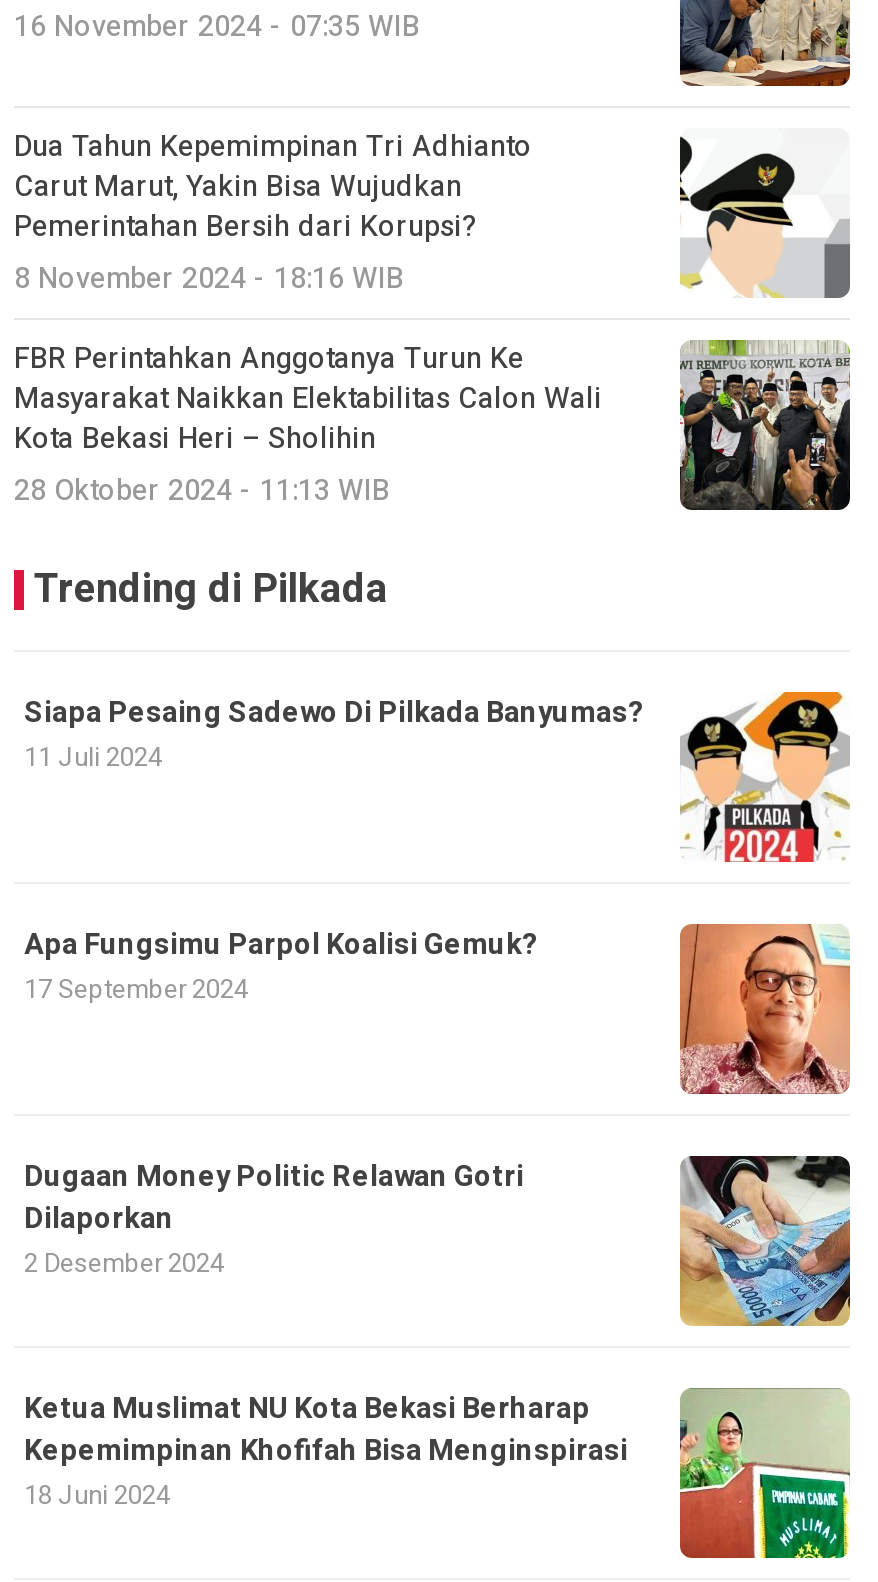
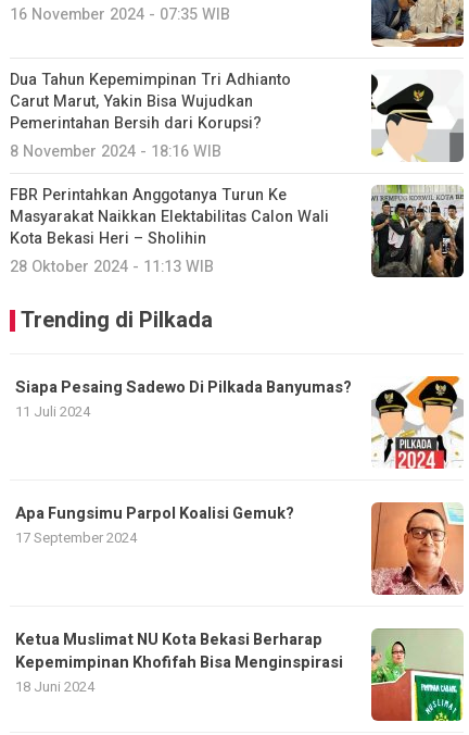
- Dugaan Money Politic Relawan Gotri
- Dilaporkan
- 2 Desember 2024

- [image]
